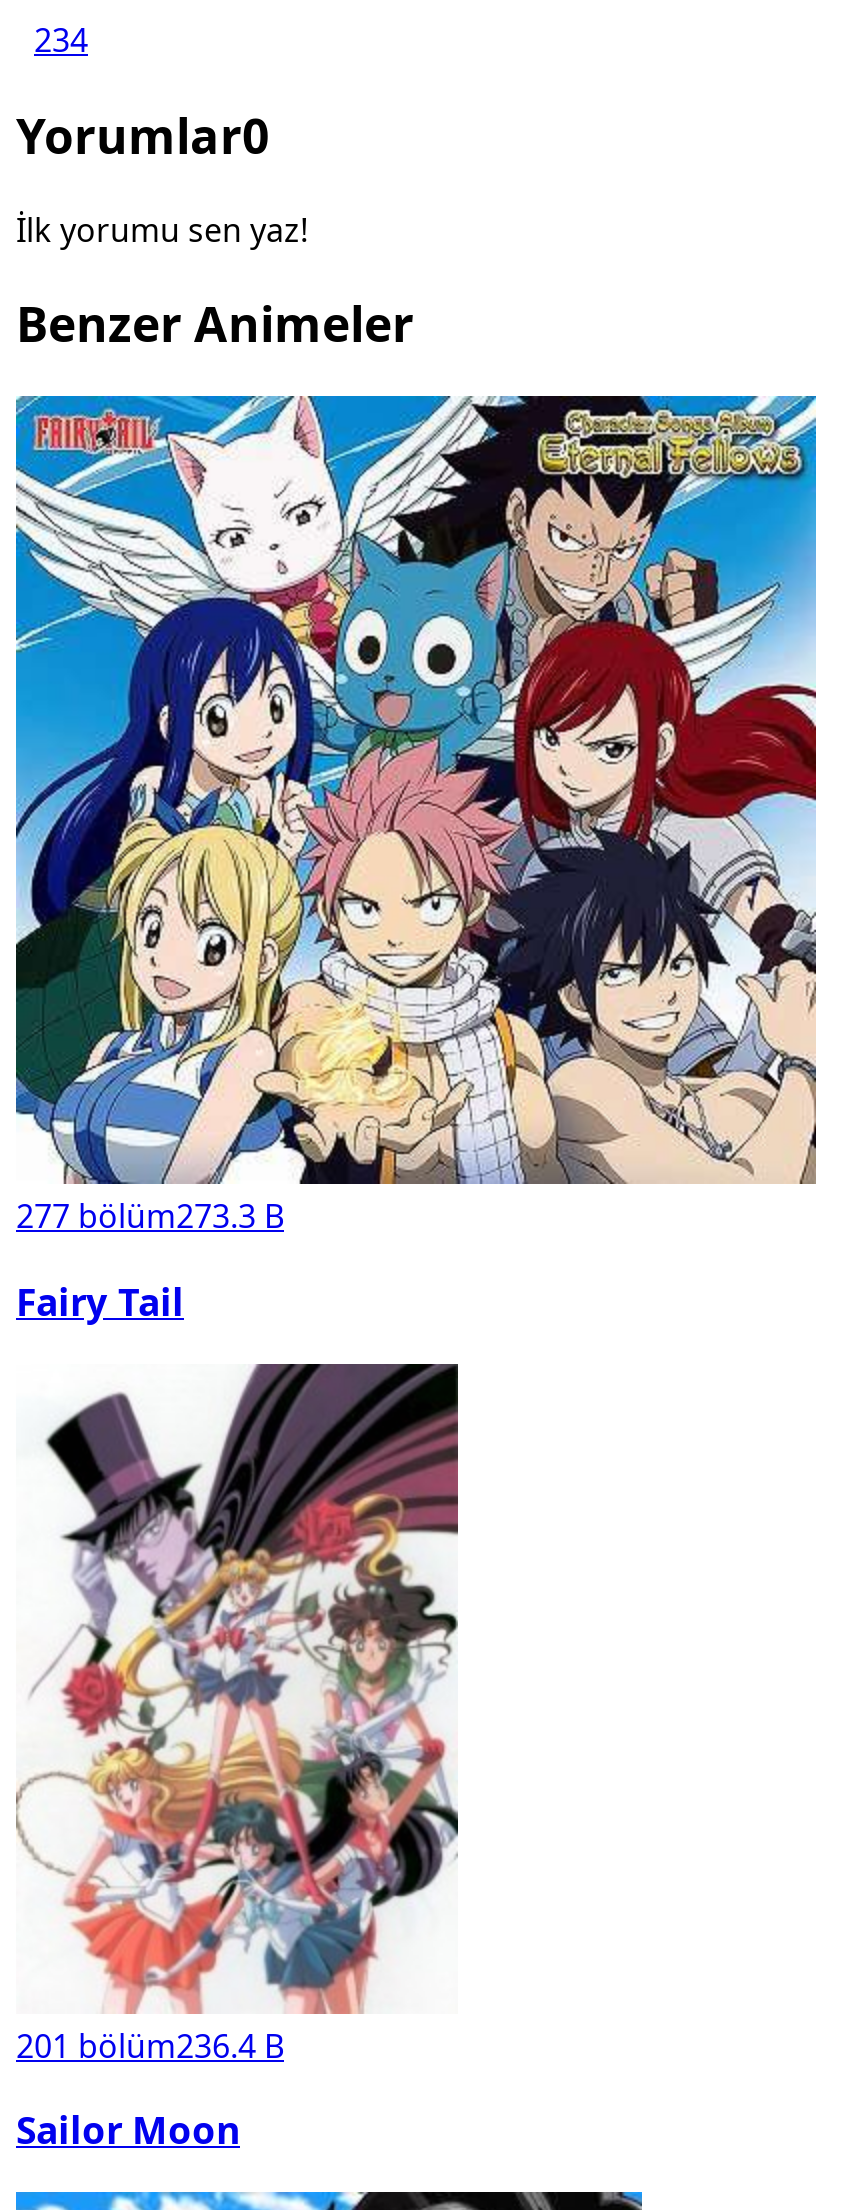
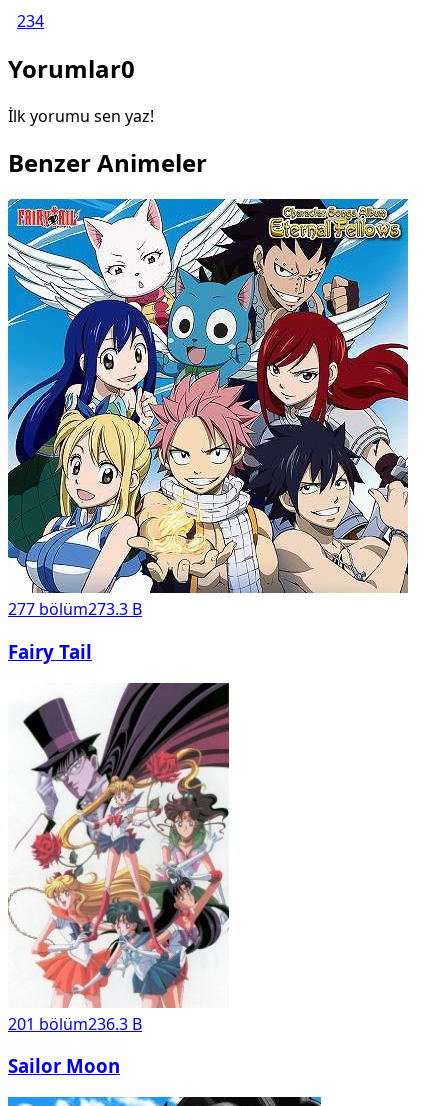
- 201 bölüm236.4 B
+ 201 bölüm236.3 B
